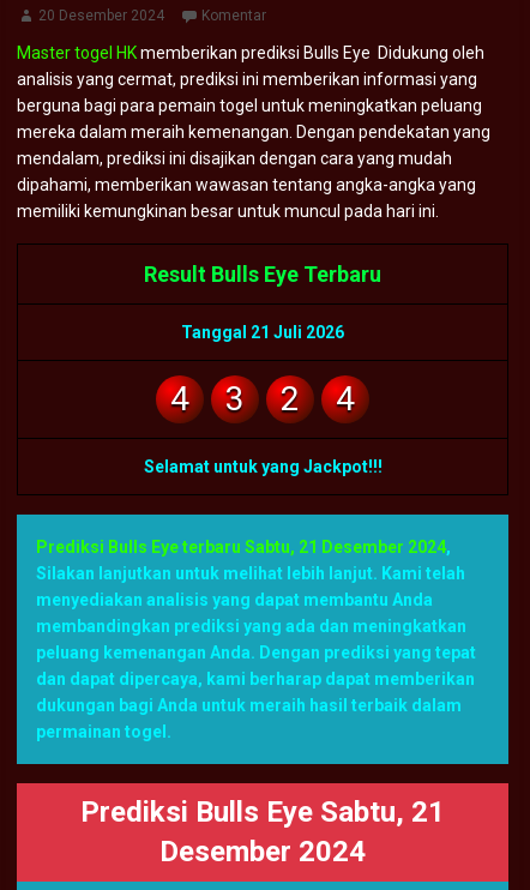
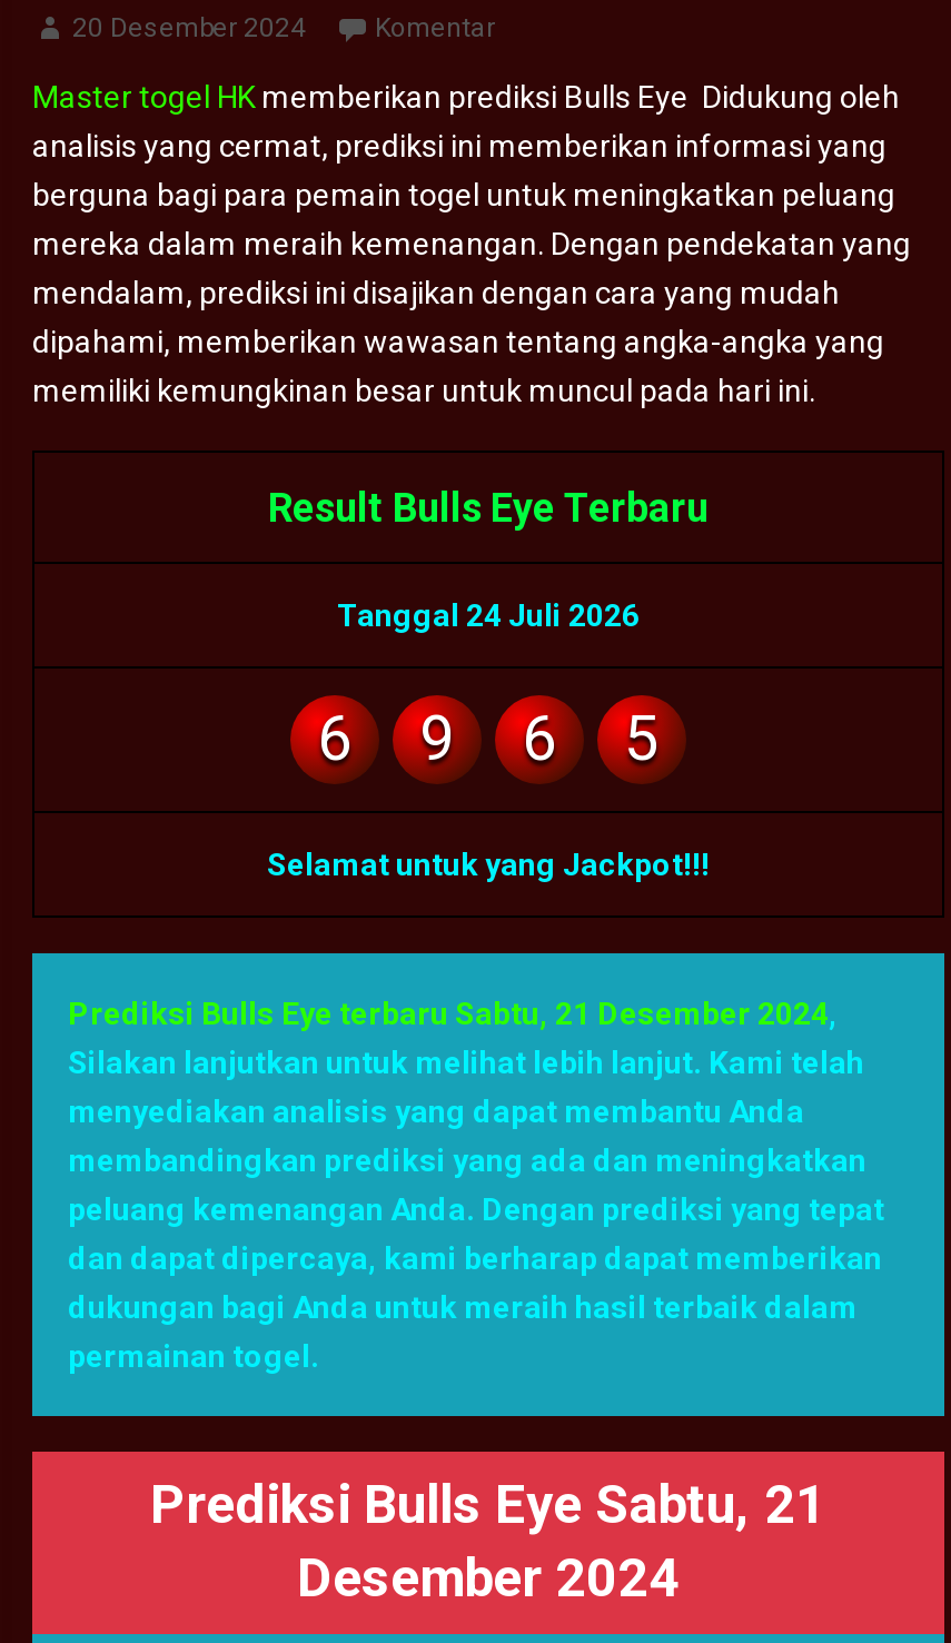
- Tanggal 21 Juli 2026
+ Tanggal 24 Juli 2026

- 4
+ 6

- 3
+ 9

- 2
+ 6

- 4
+ 5
